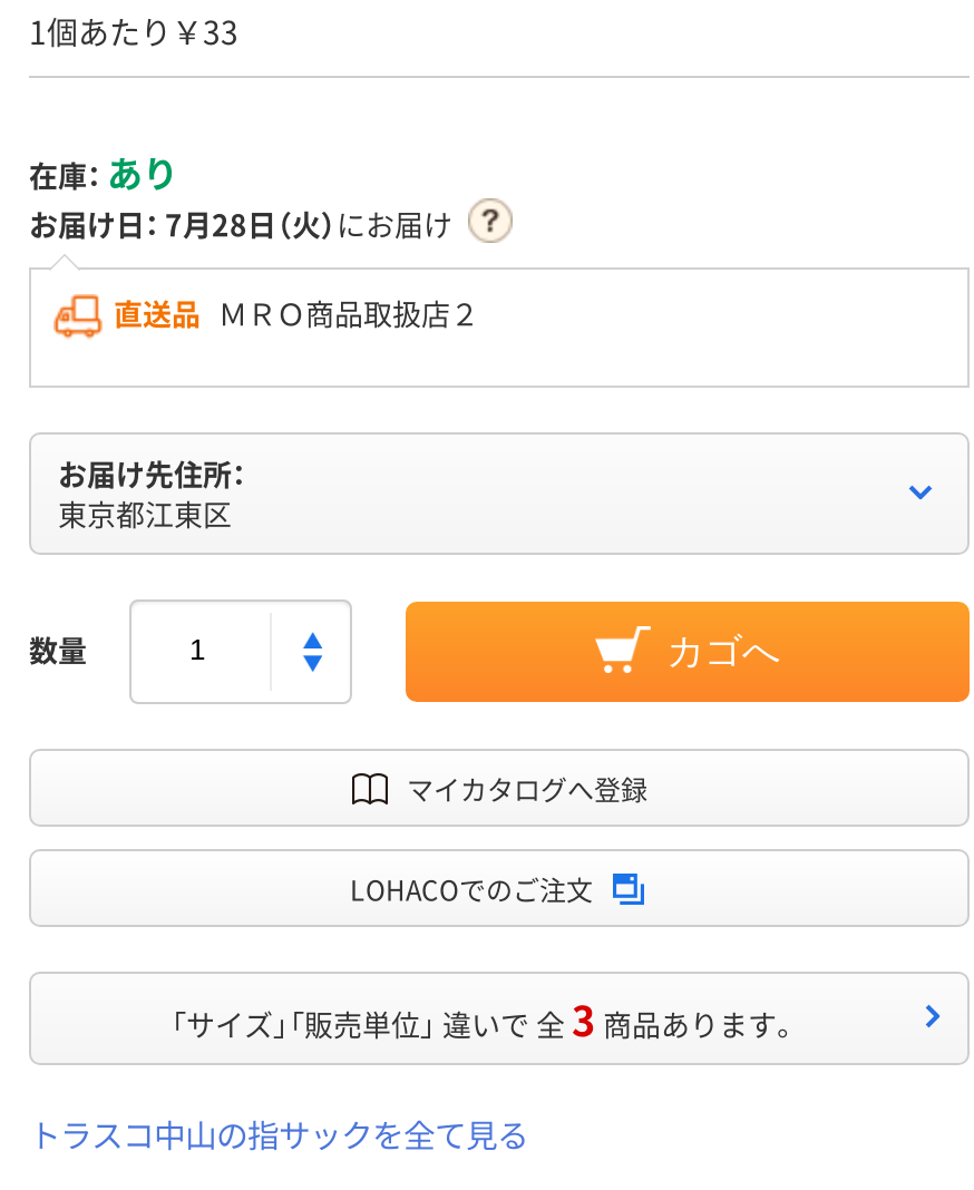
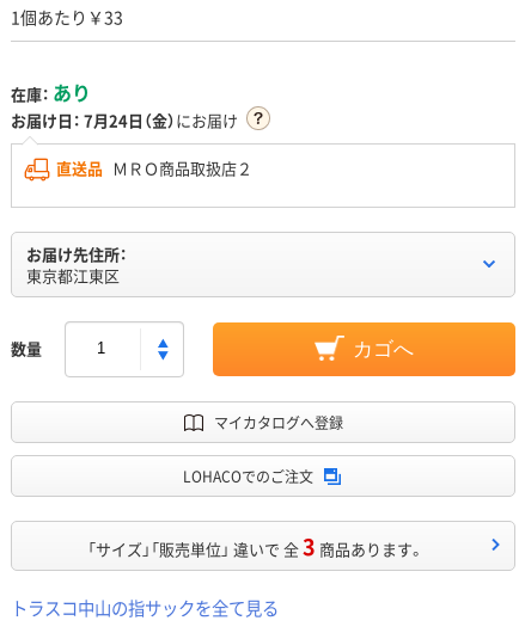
- お届け日：7月28日（火）にお届け
+ お届け日：7月24日（金）にお届け
